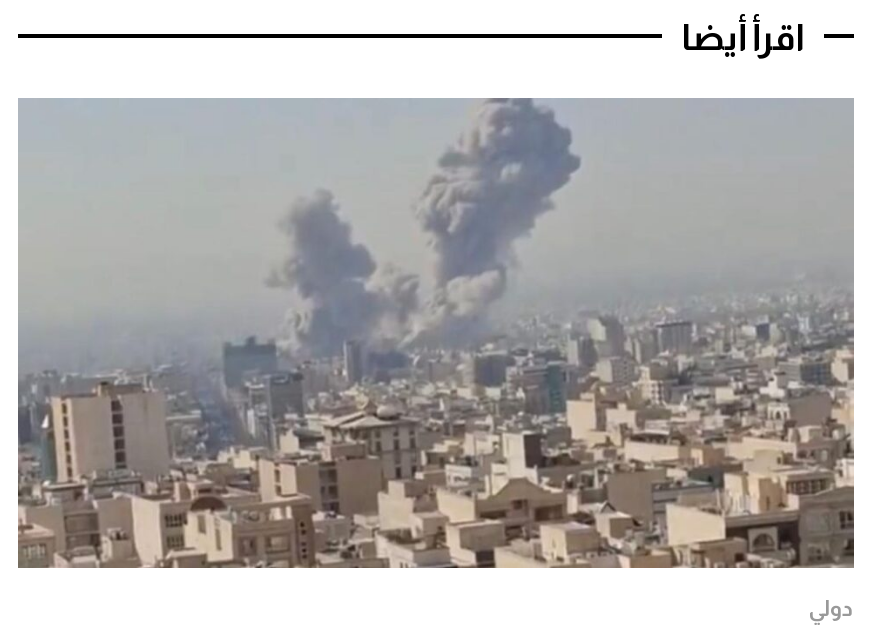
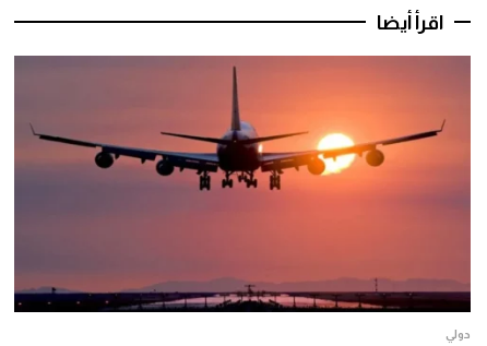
- [image]
+ [image]
